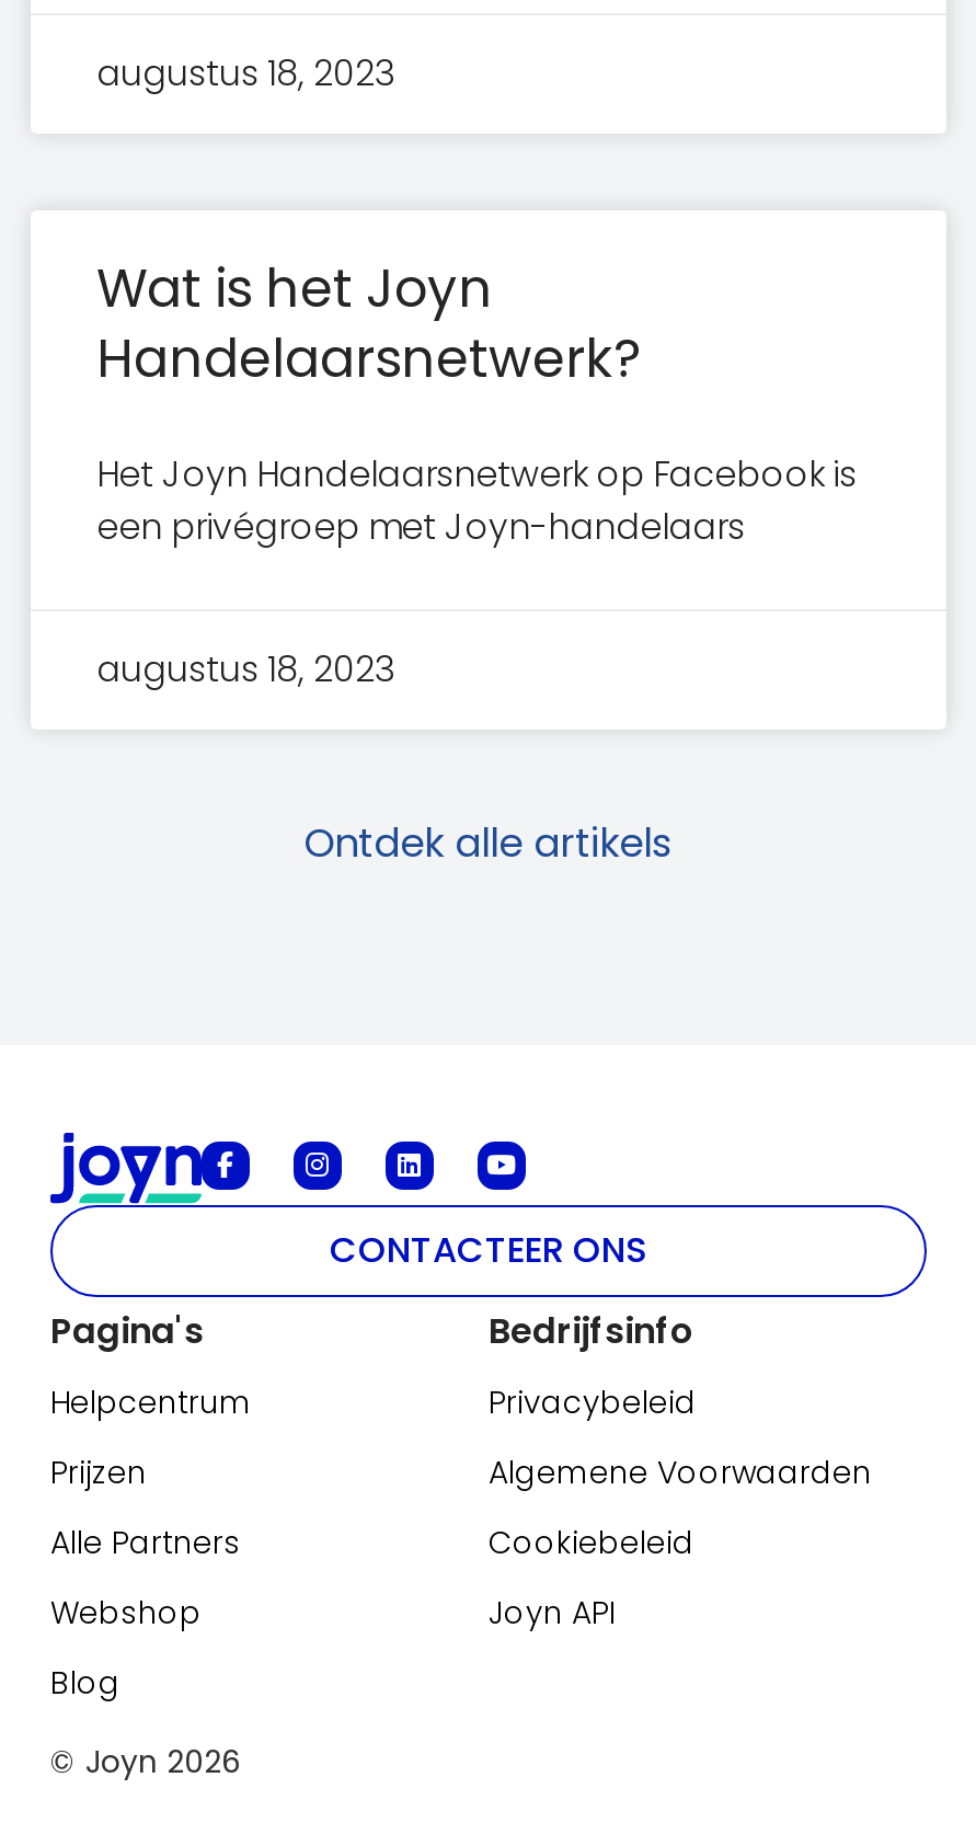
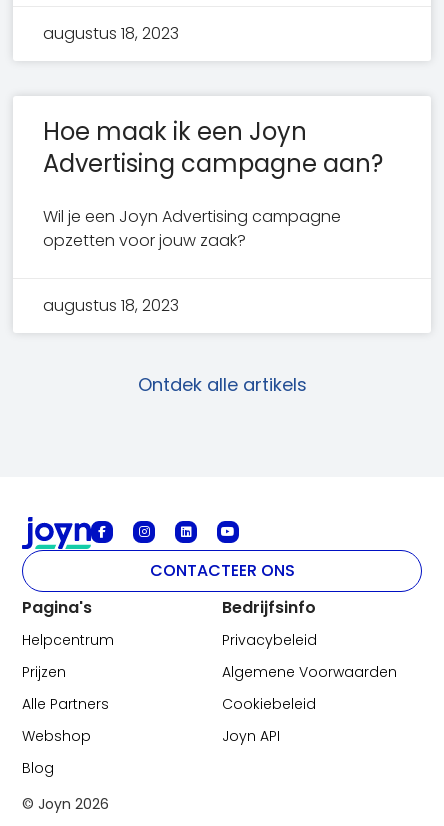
- Wat is het Joyn
- Handelaarsnetwerk?
+ Hoe maak ik een Joyn
+ Advertising campagne aan?

- Het Joyn Handelaarsnetwerk op Facebook is
- een privégroep met Joyn-handelaars
+ Wil je een Joyn Advertising campagne
+ opzetten voor jouw zaak?
